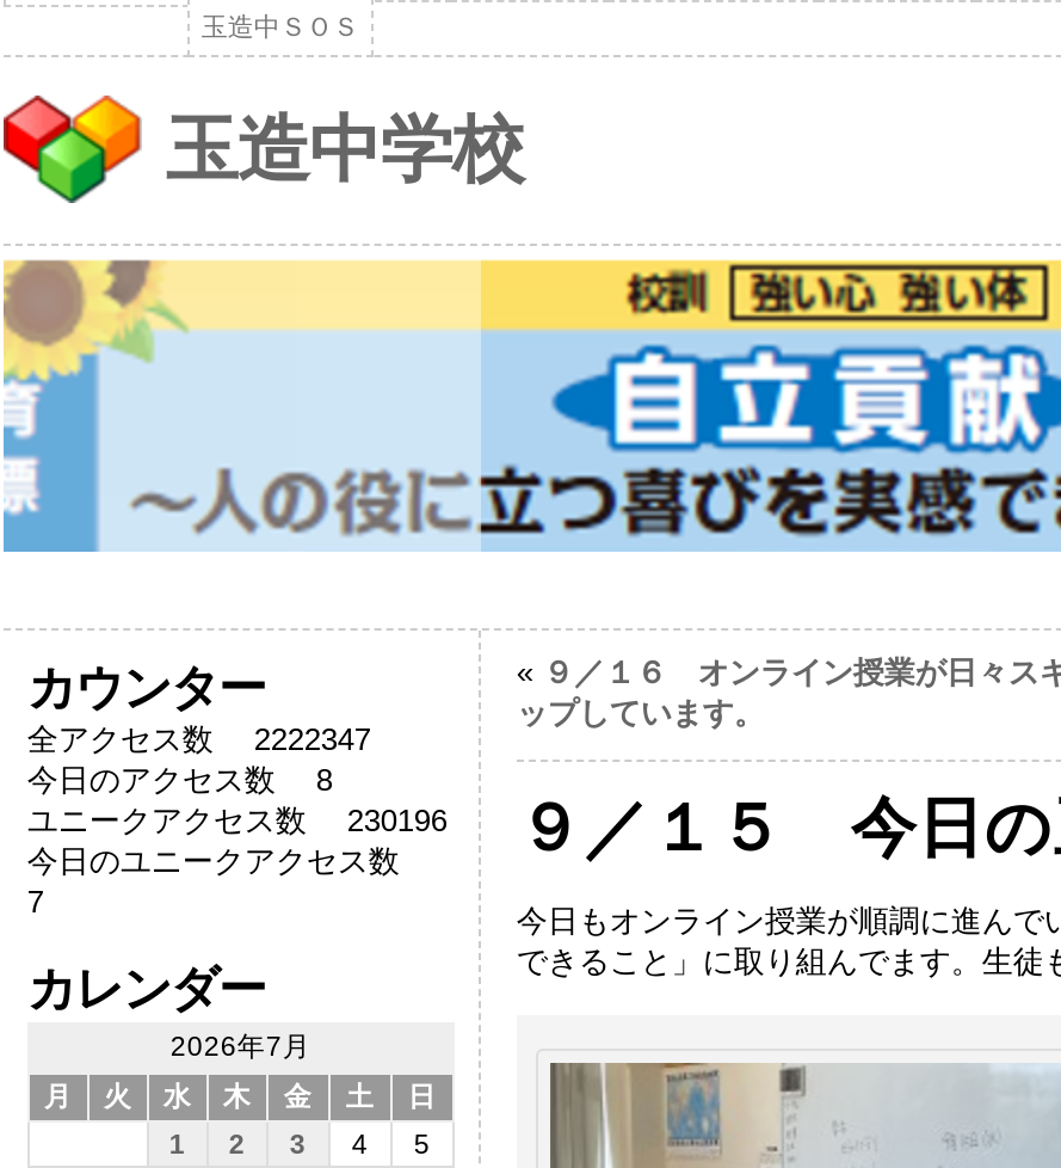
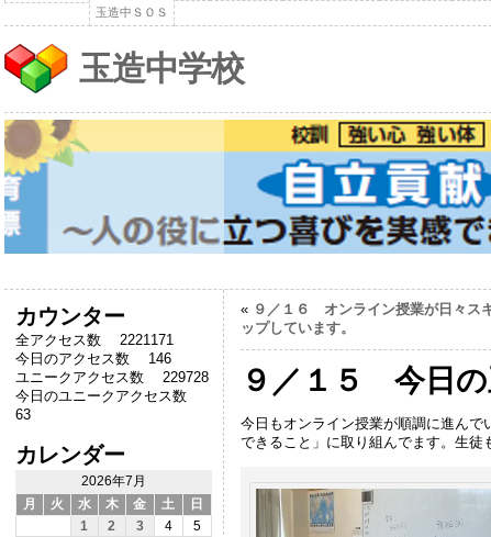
- 全アクセス数 2222347
+ 全アクセス数 2221171

- 今日のアクセス数 8
+ 今日のアクセス数 146

- ユニークアクセス数 230196
+ ユニークアクセス数 229728

- 7
+ 63
